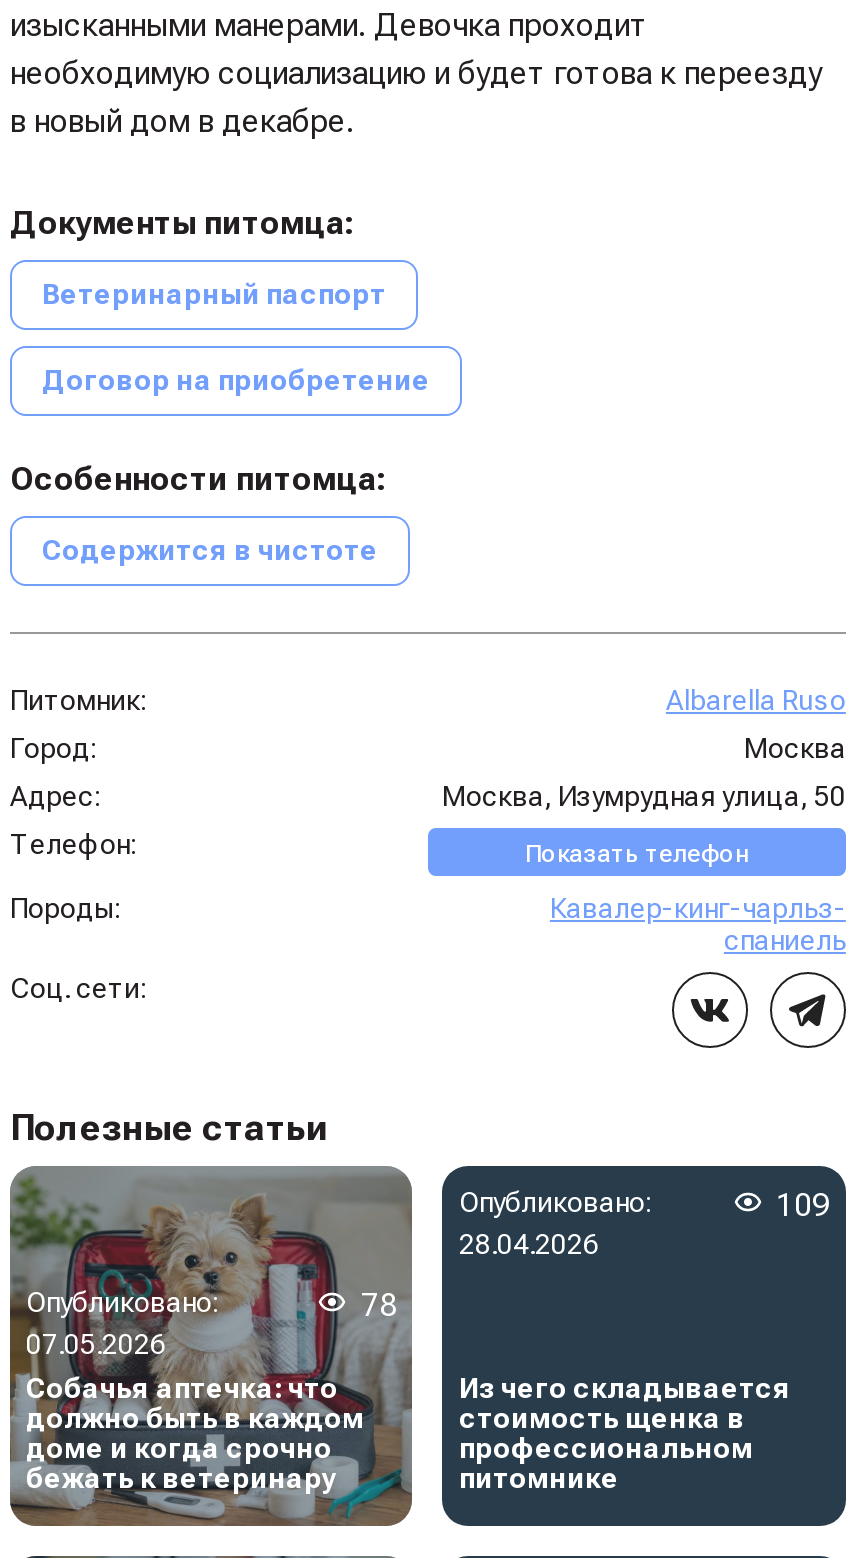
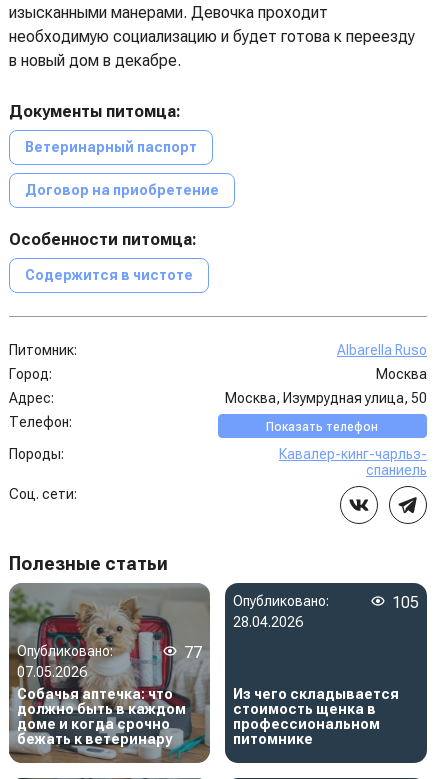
- 109
+ 105

- 78
+ 77
